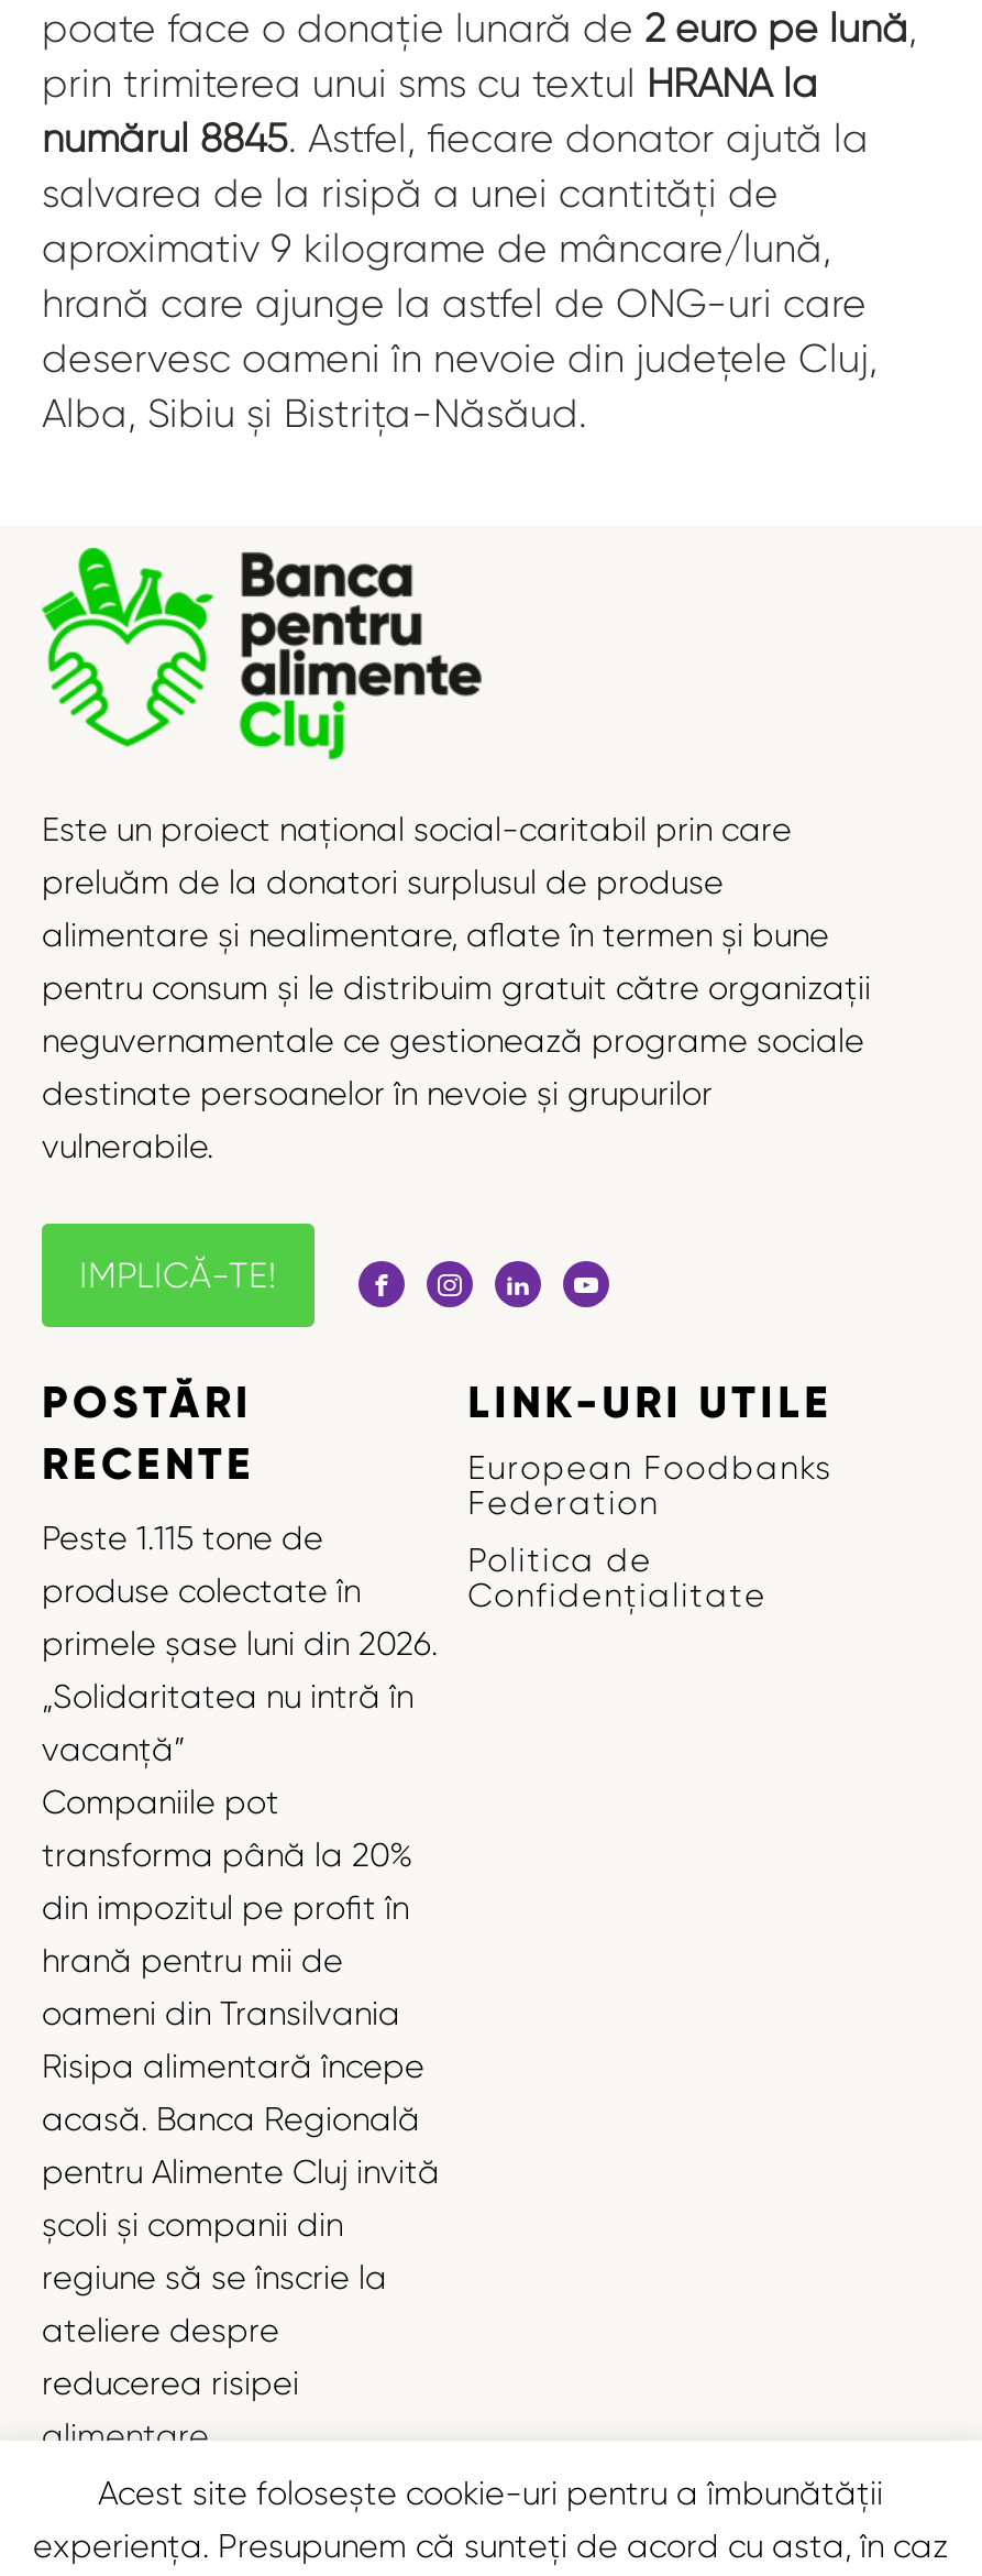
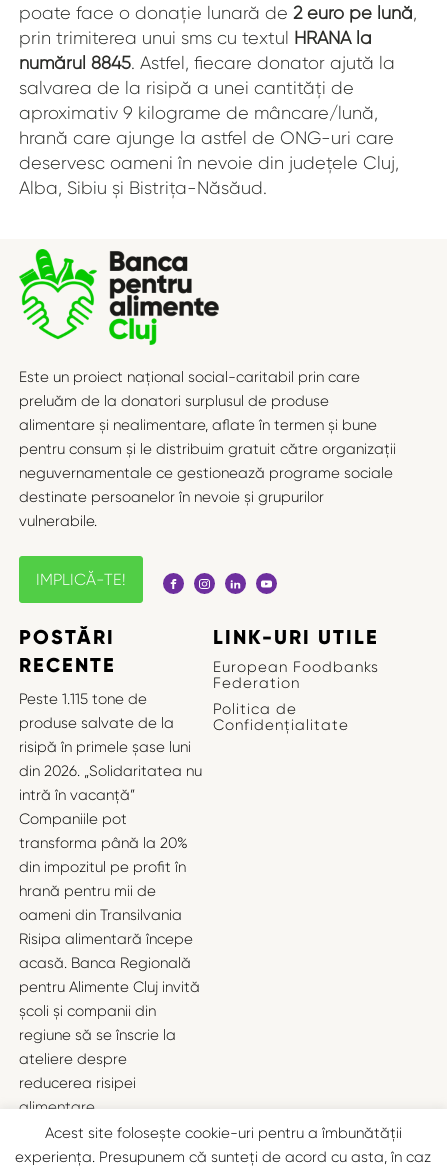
- produse colectate în
- primele șase luni din 2026.
- „Solidaritatea nu intră în
- vacanță”
+ produse salvate de la
+ risipă în primele șase luni
+ din 2026. „Solidaritatea nu
+ intră în vacanță”
